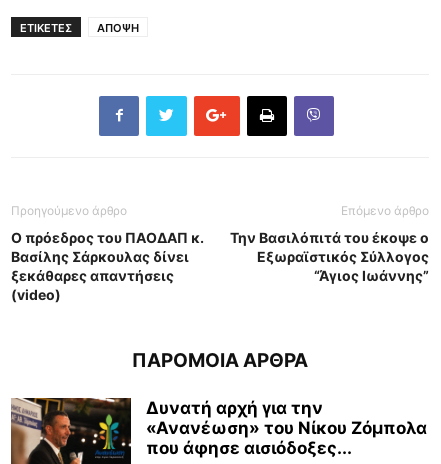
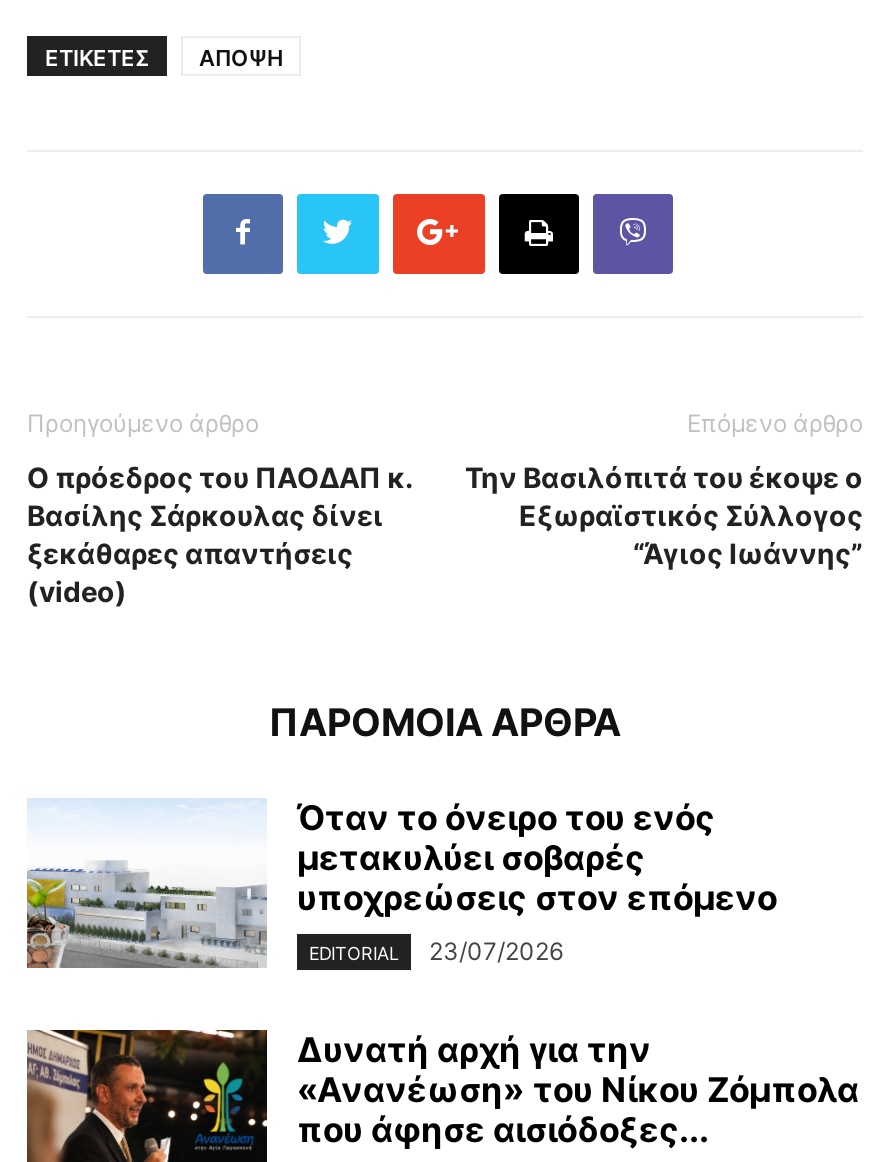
+ [image]
+ Όταν το όνειρο του ενός
+ μετακυλύει σοβαρές
+ υποχρεώσεις στον επόμενο
+ EDITORIAL
+ 23/07/2026
